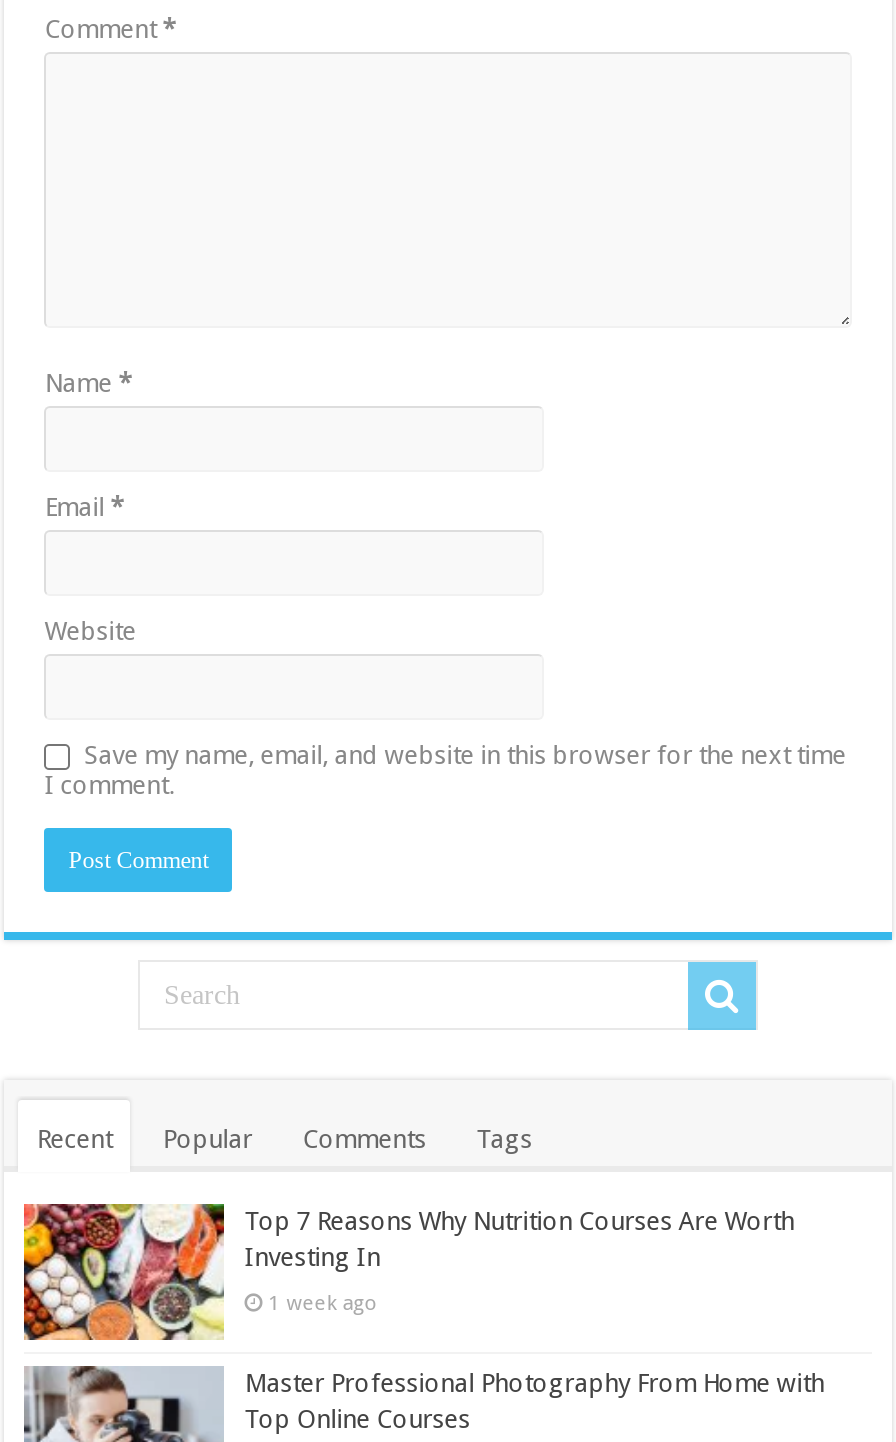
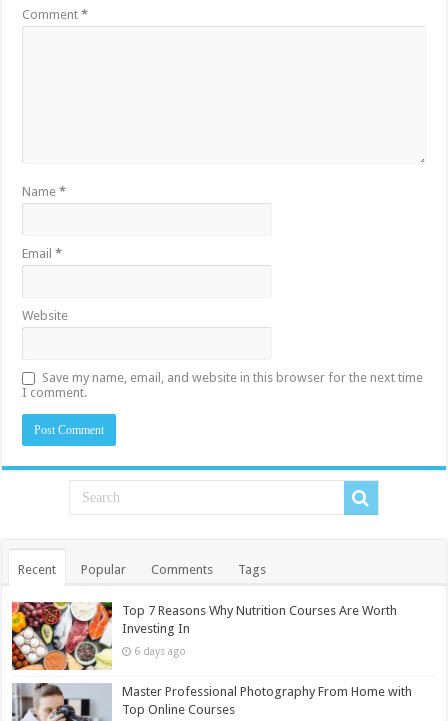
- 1 week ago
+ 6 days ago
